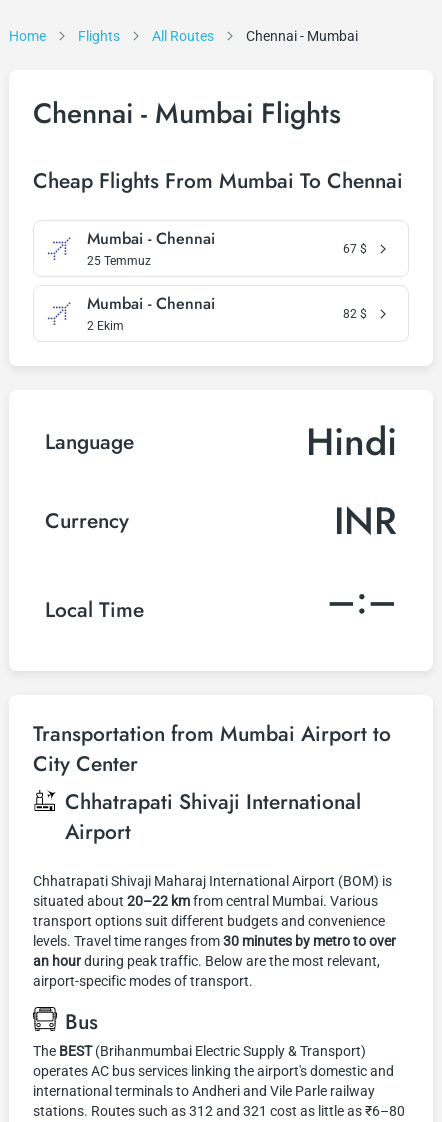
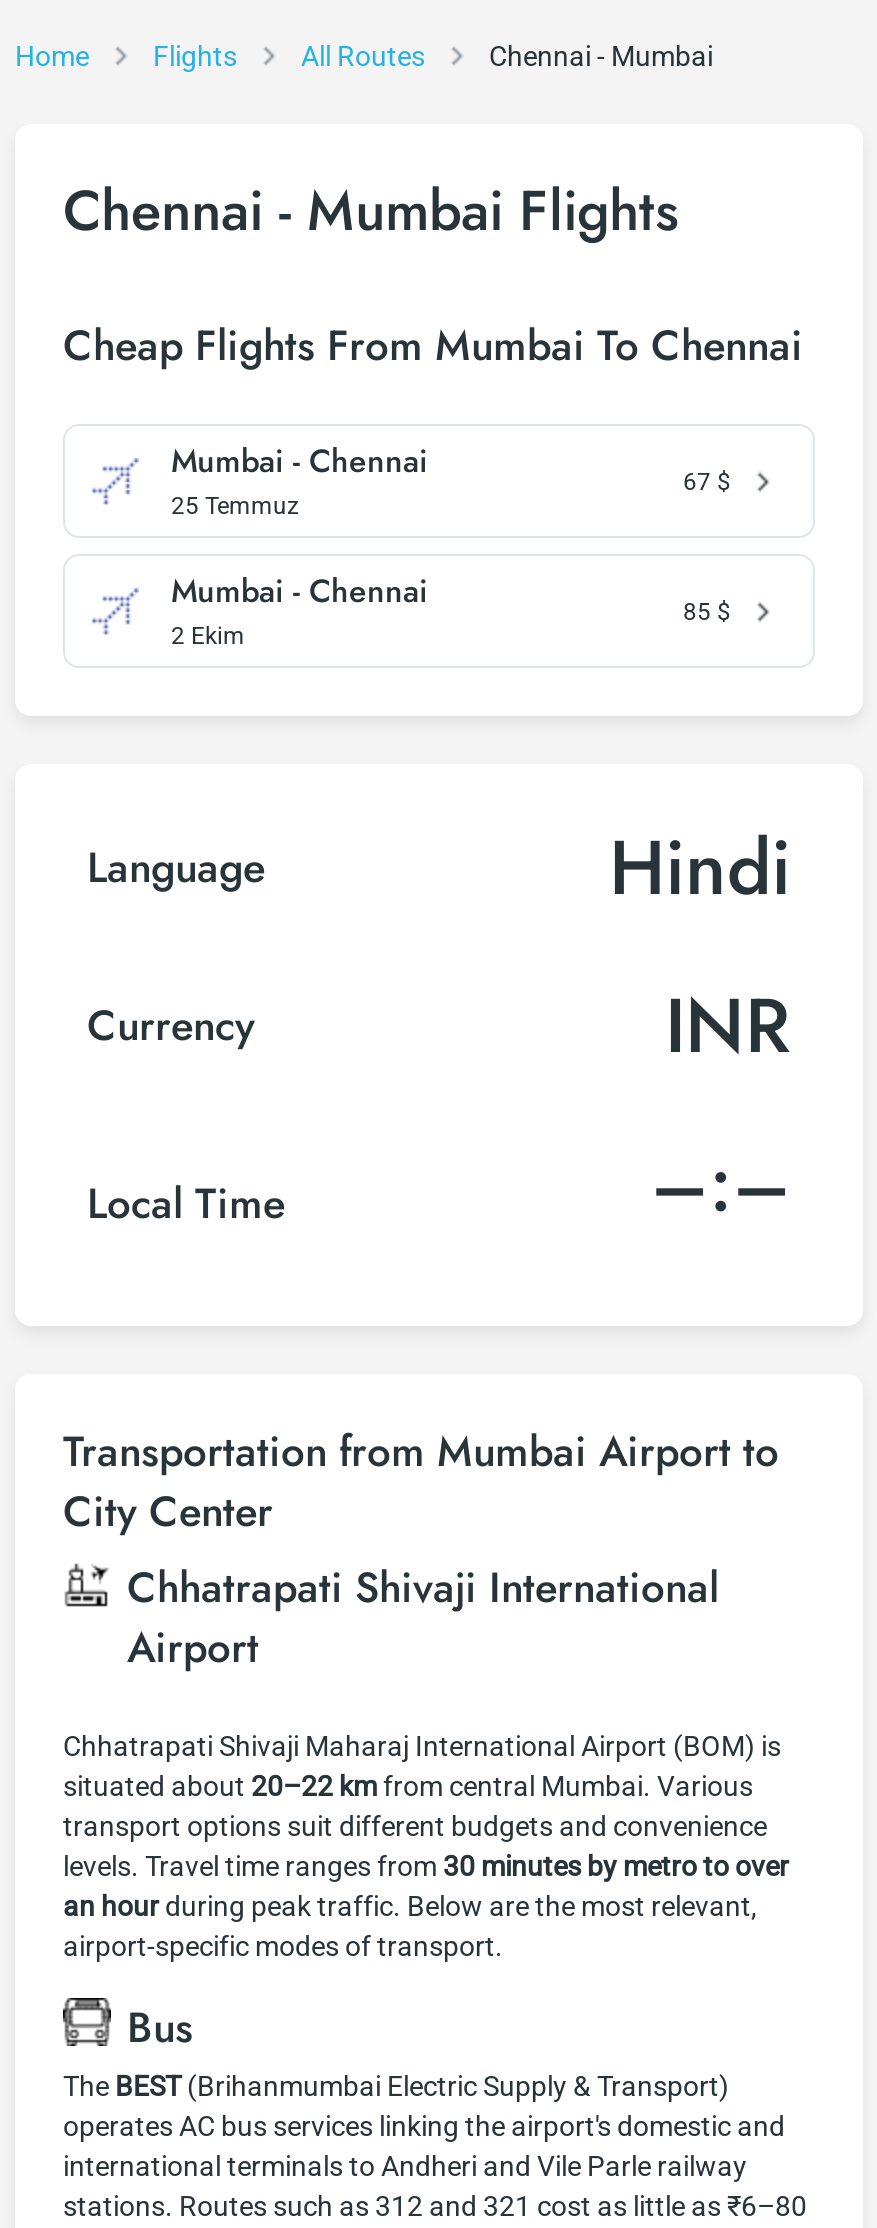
- 82 $
+ 85 $
